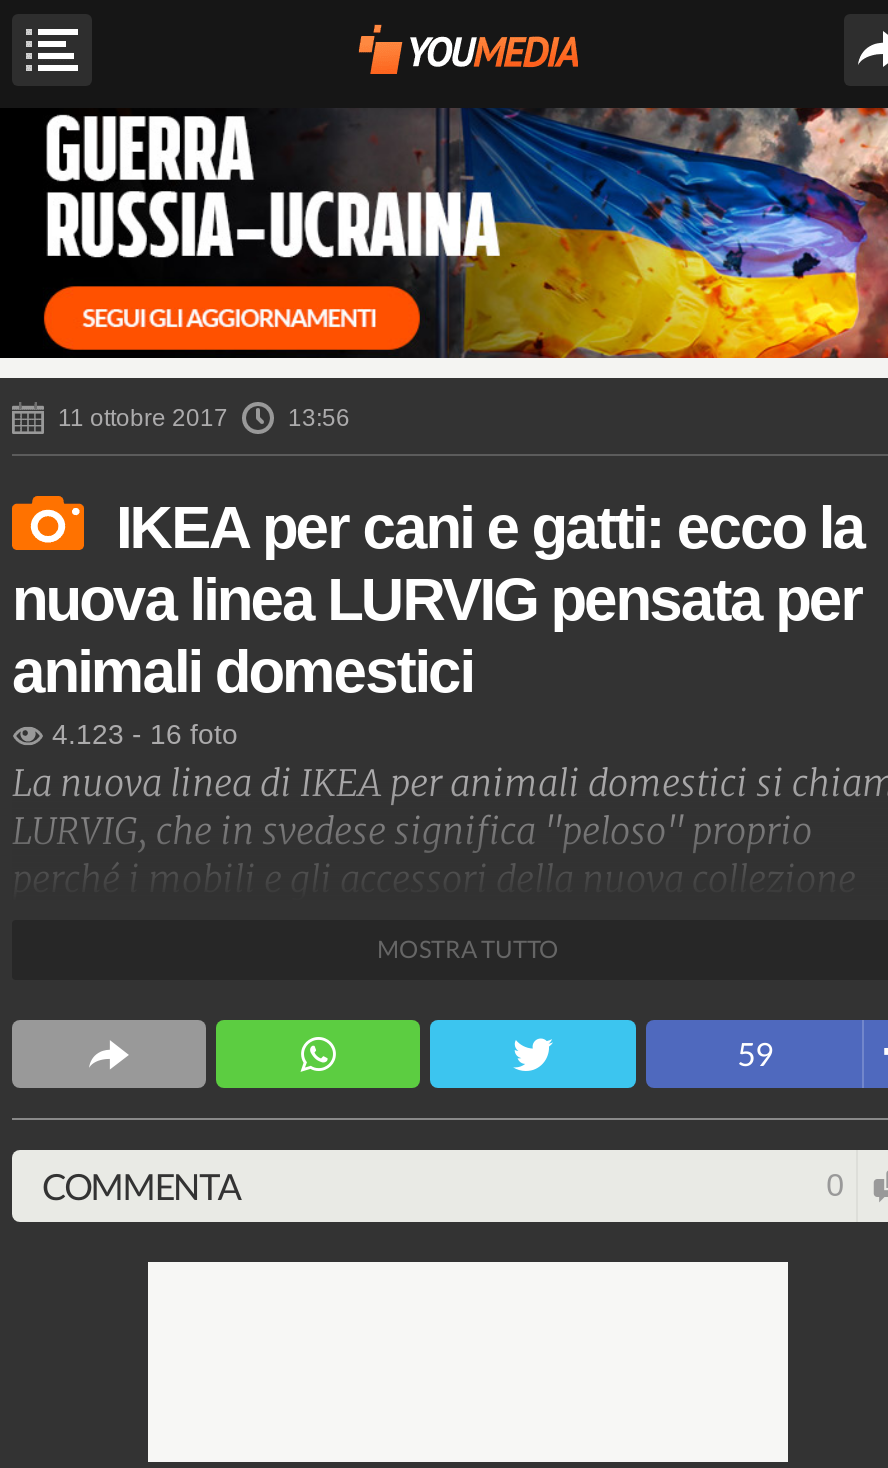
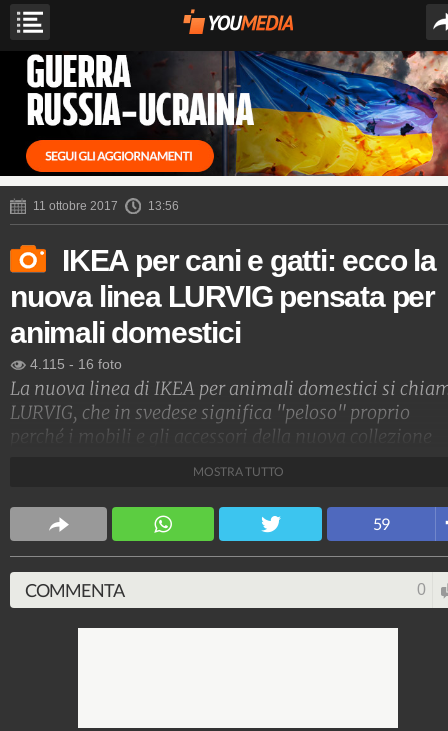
- 4.123 - 16 foto
+ 4.115 - 16 foto
